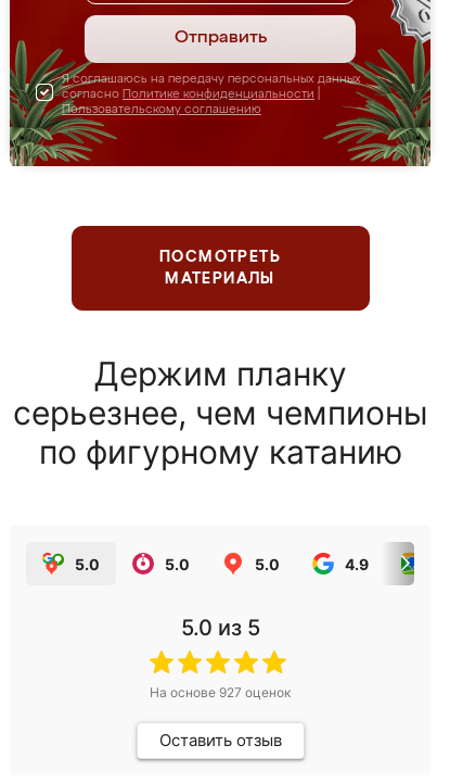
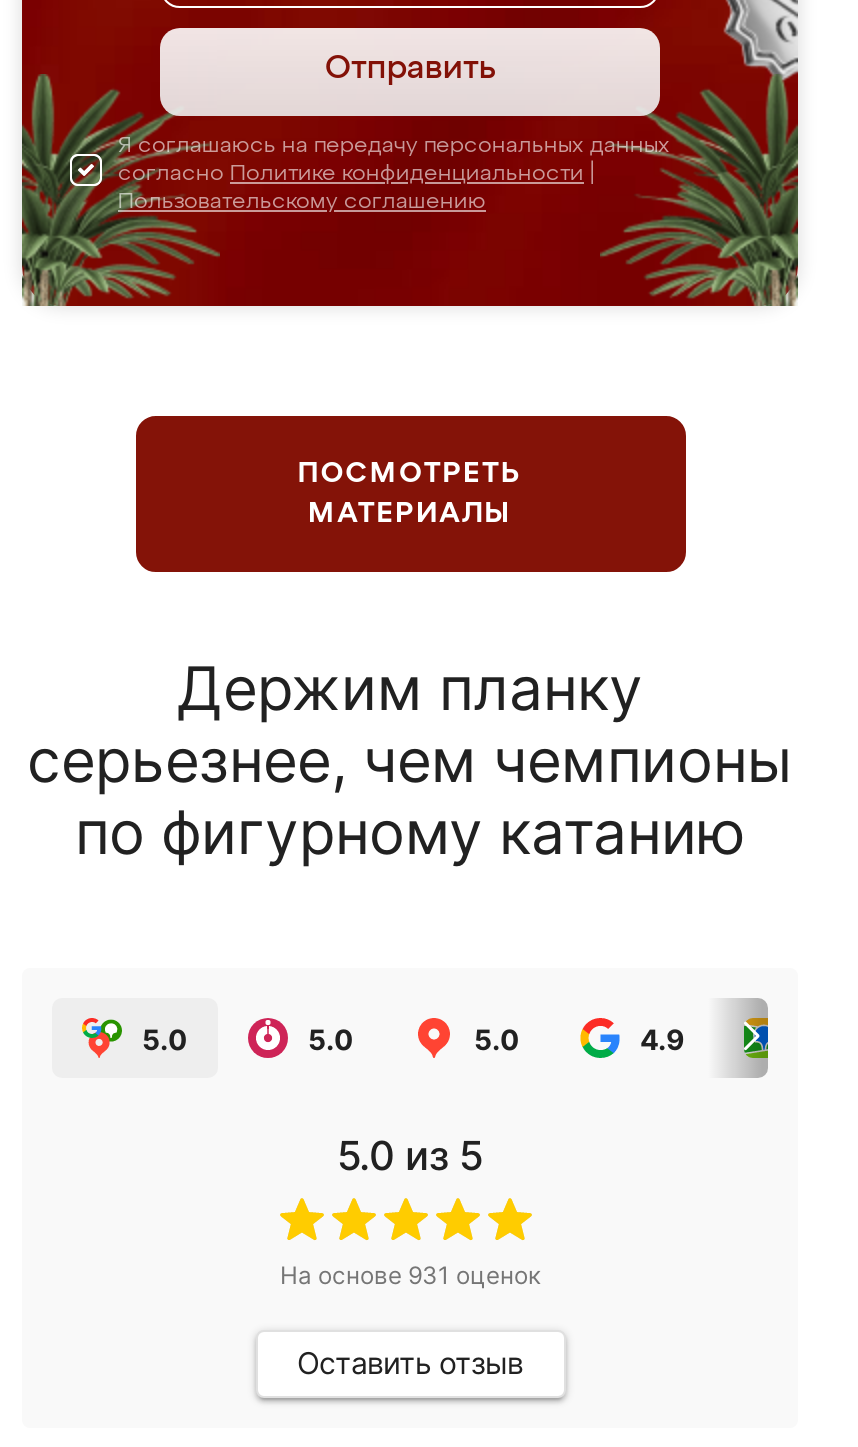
- На основе 927 оценок
+ На основе 931 оценок
